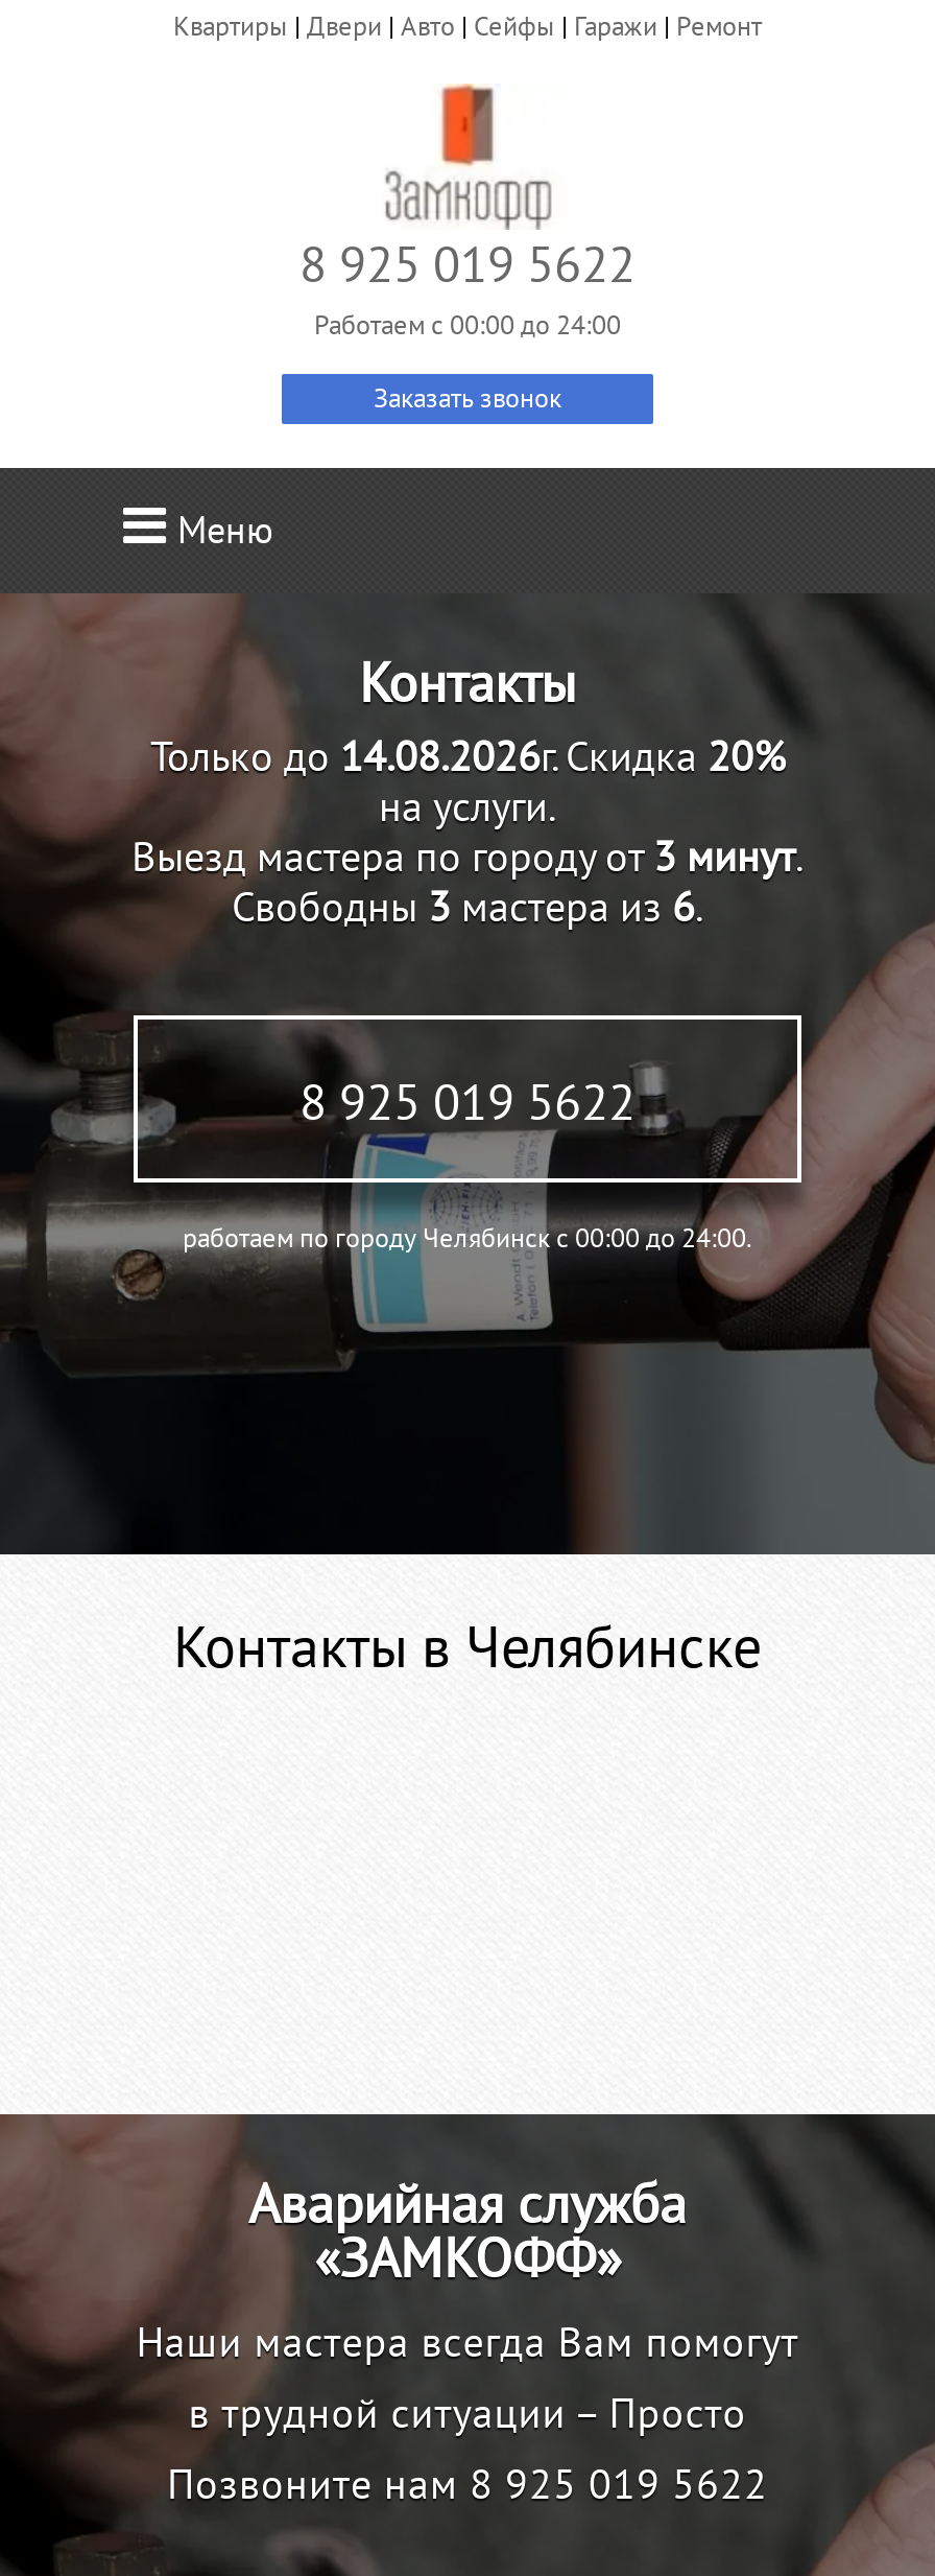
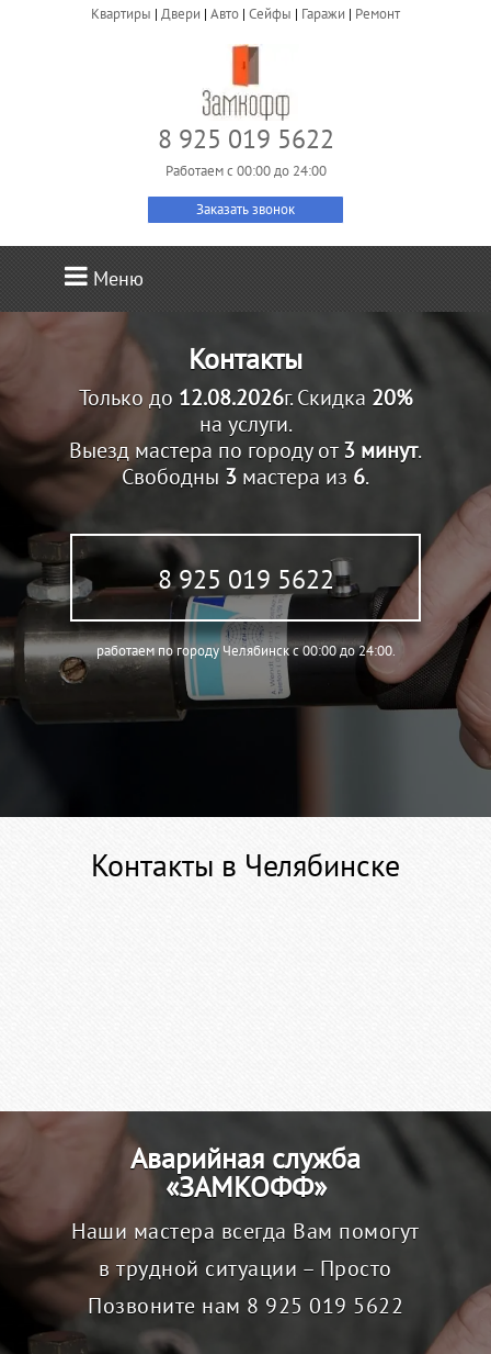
- Только до 14.08.2026г. Скидка 20%
+ Только до 12.08.2026г. Скидка 20%
